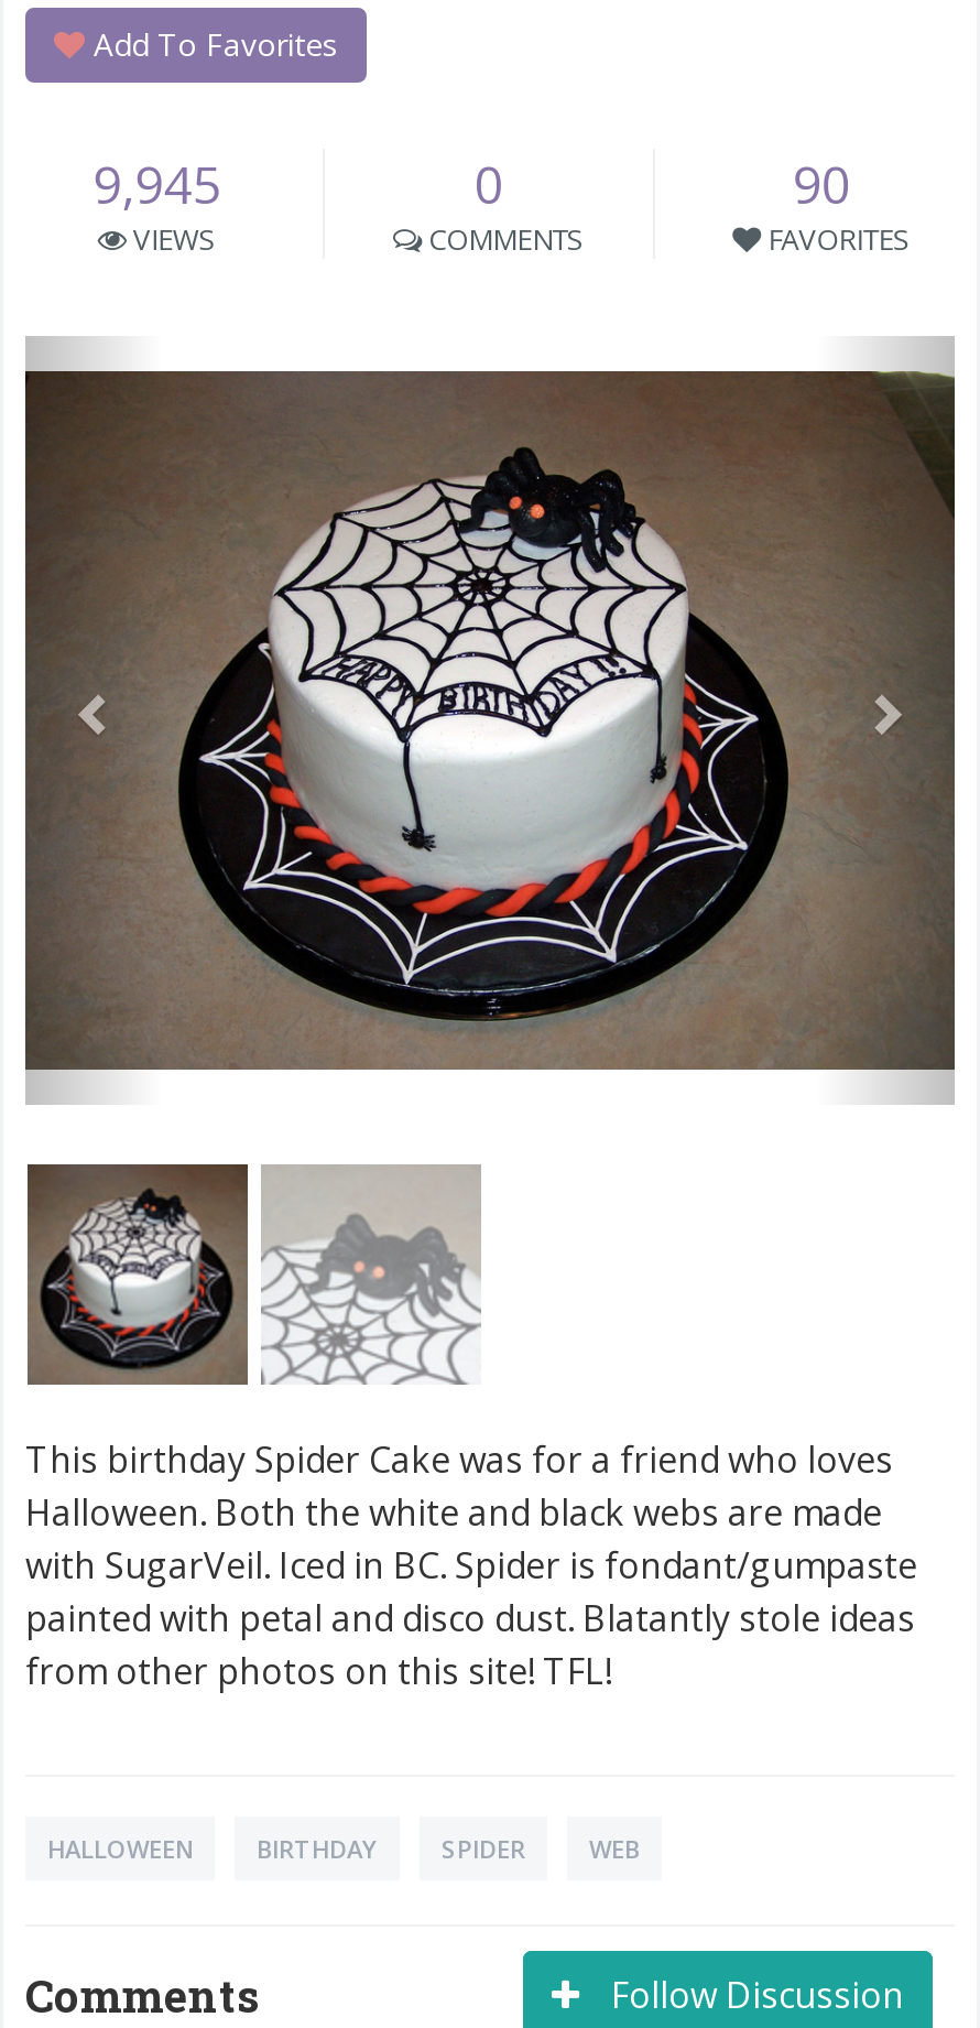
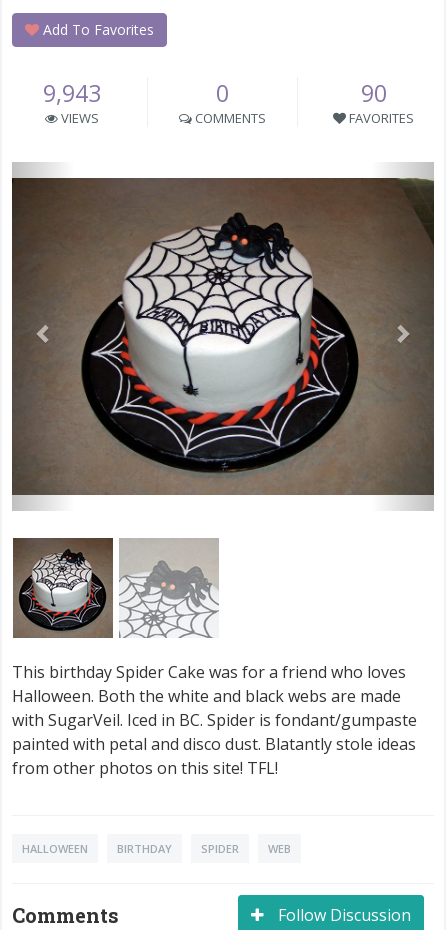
- 9,945
+ 9,943
